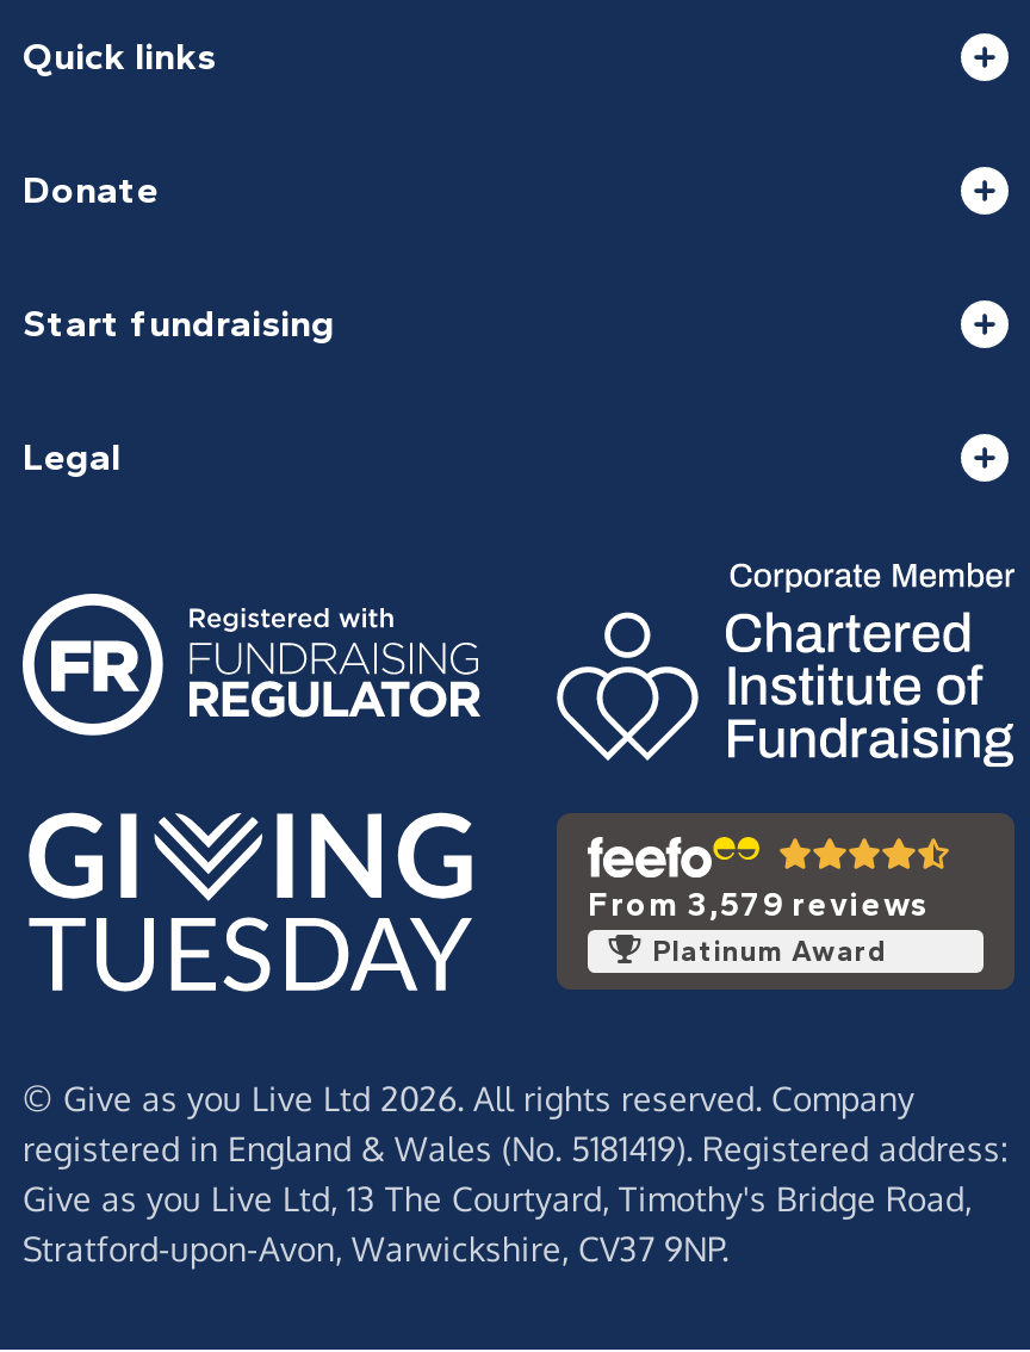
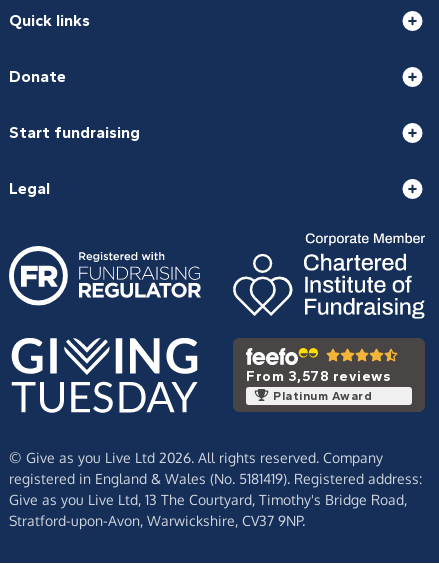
- From 3,579 reviews
+ From 3,578 reviews
